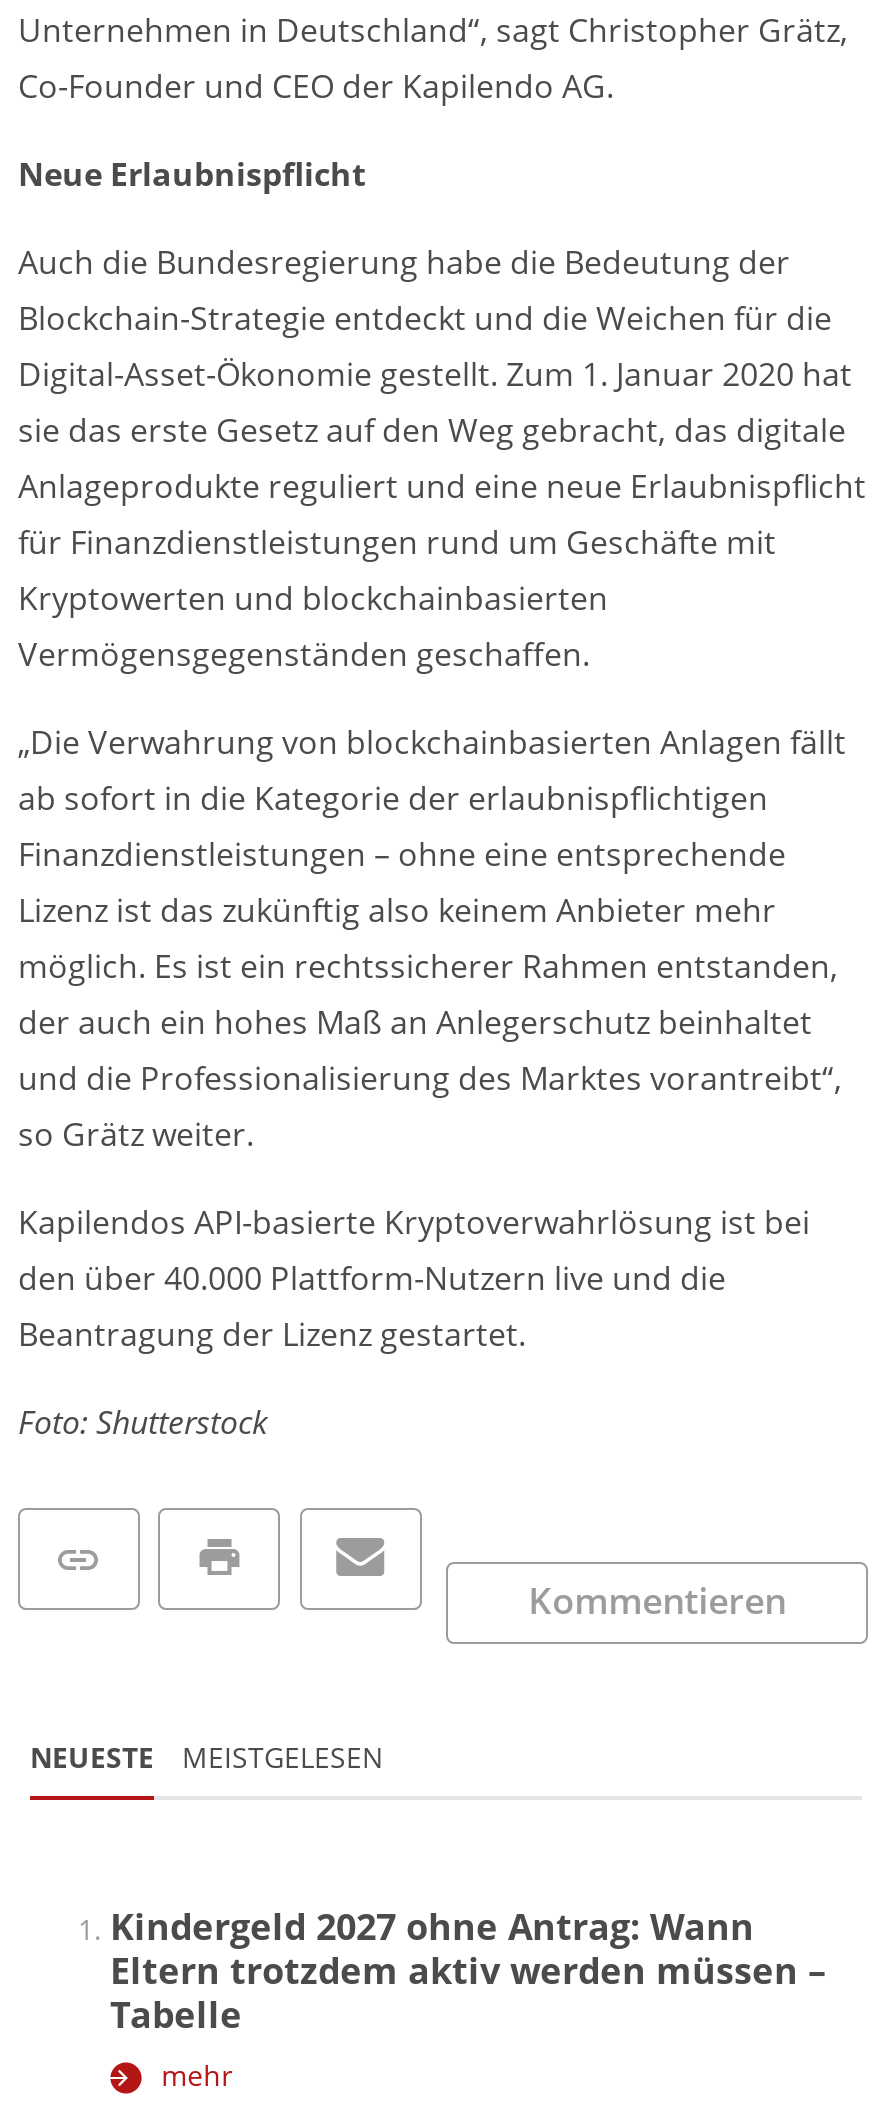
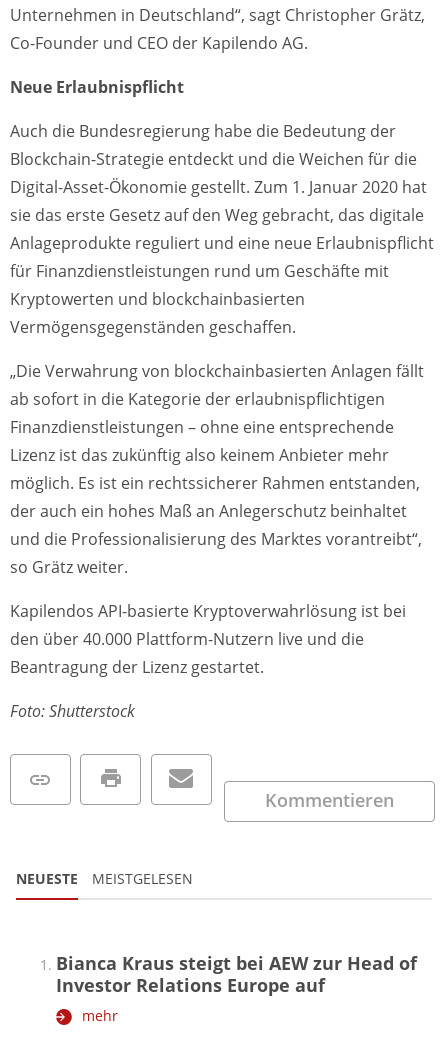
- Kindergeld 2027 ohne Antrag: Wann
- Eltern trotzdem aktiv werden müssen –
- Tabelle
+ Bianca Kraus steigt bei AEW zur Head of
+ Investor Relations Europe auf
